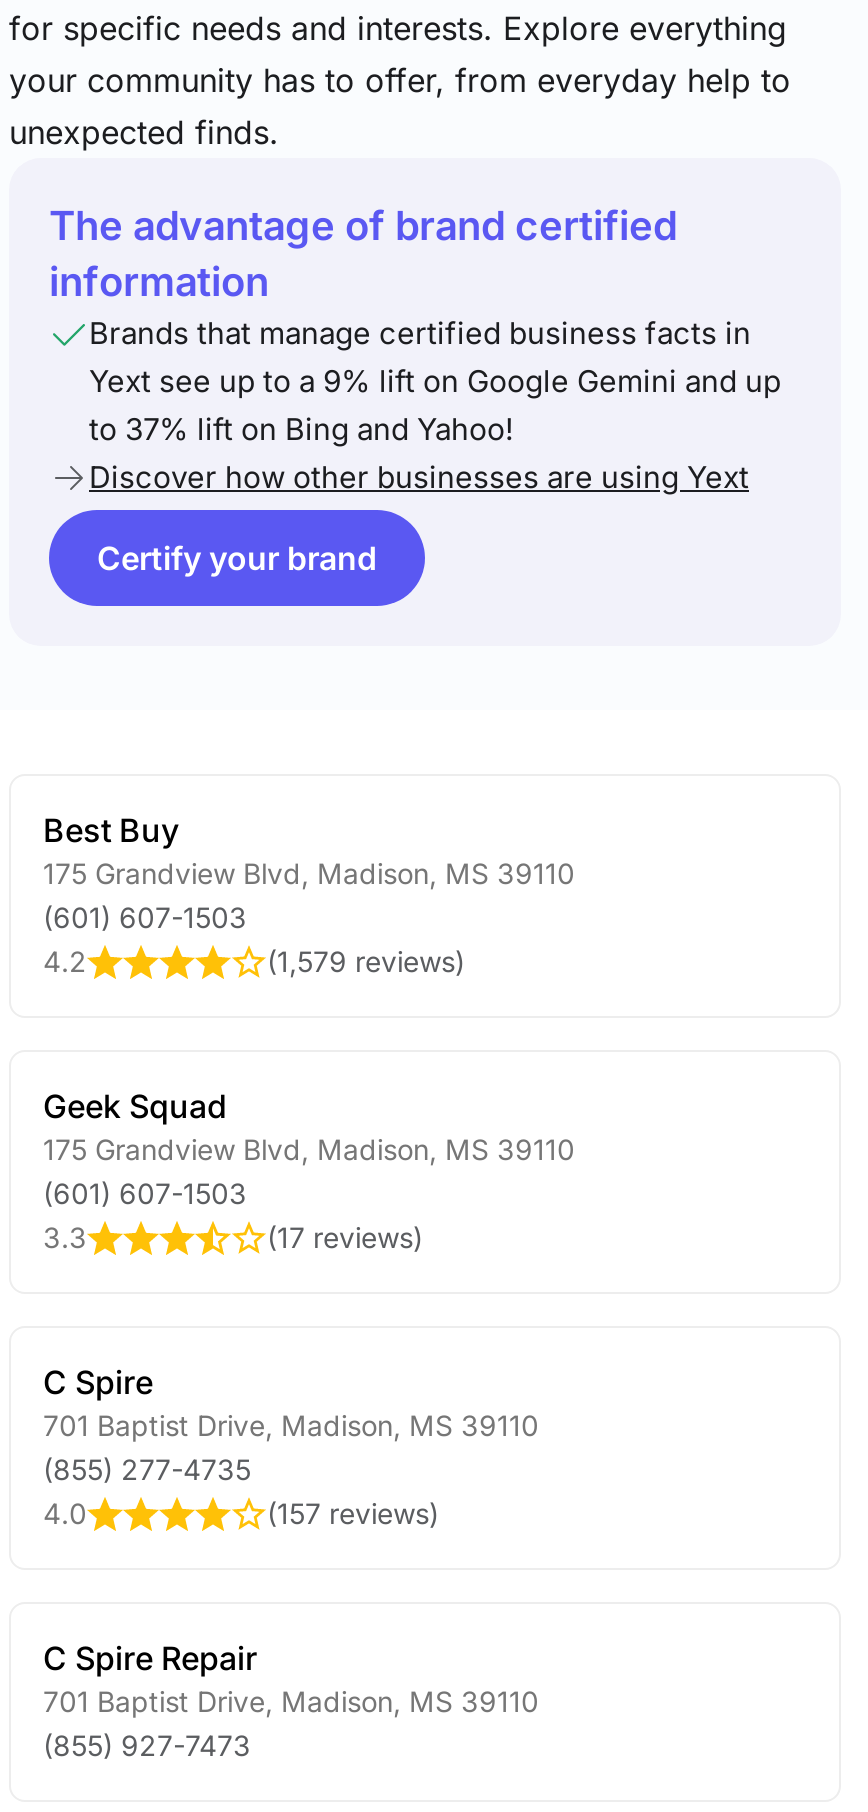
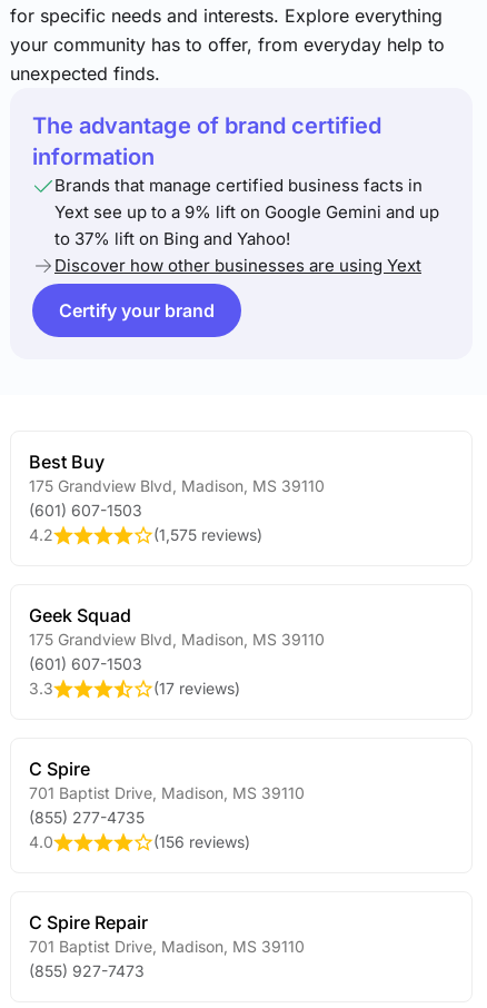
- (1,579 reviews)
+ (1,575 reviews)

- (157 reviews)
+ (156 reviews)
